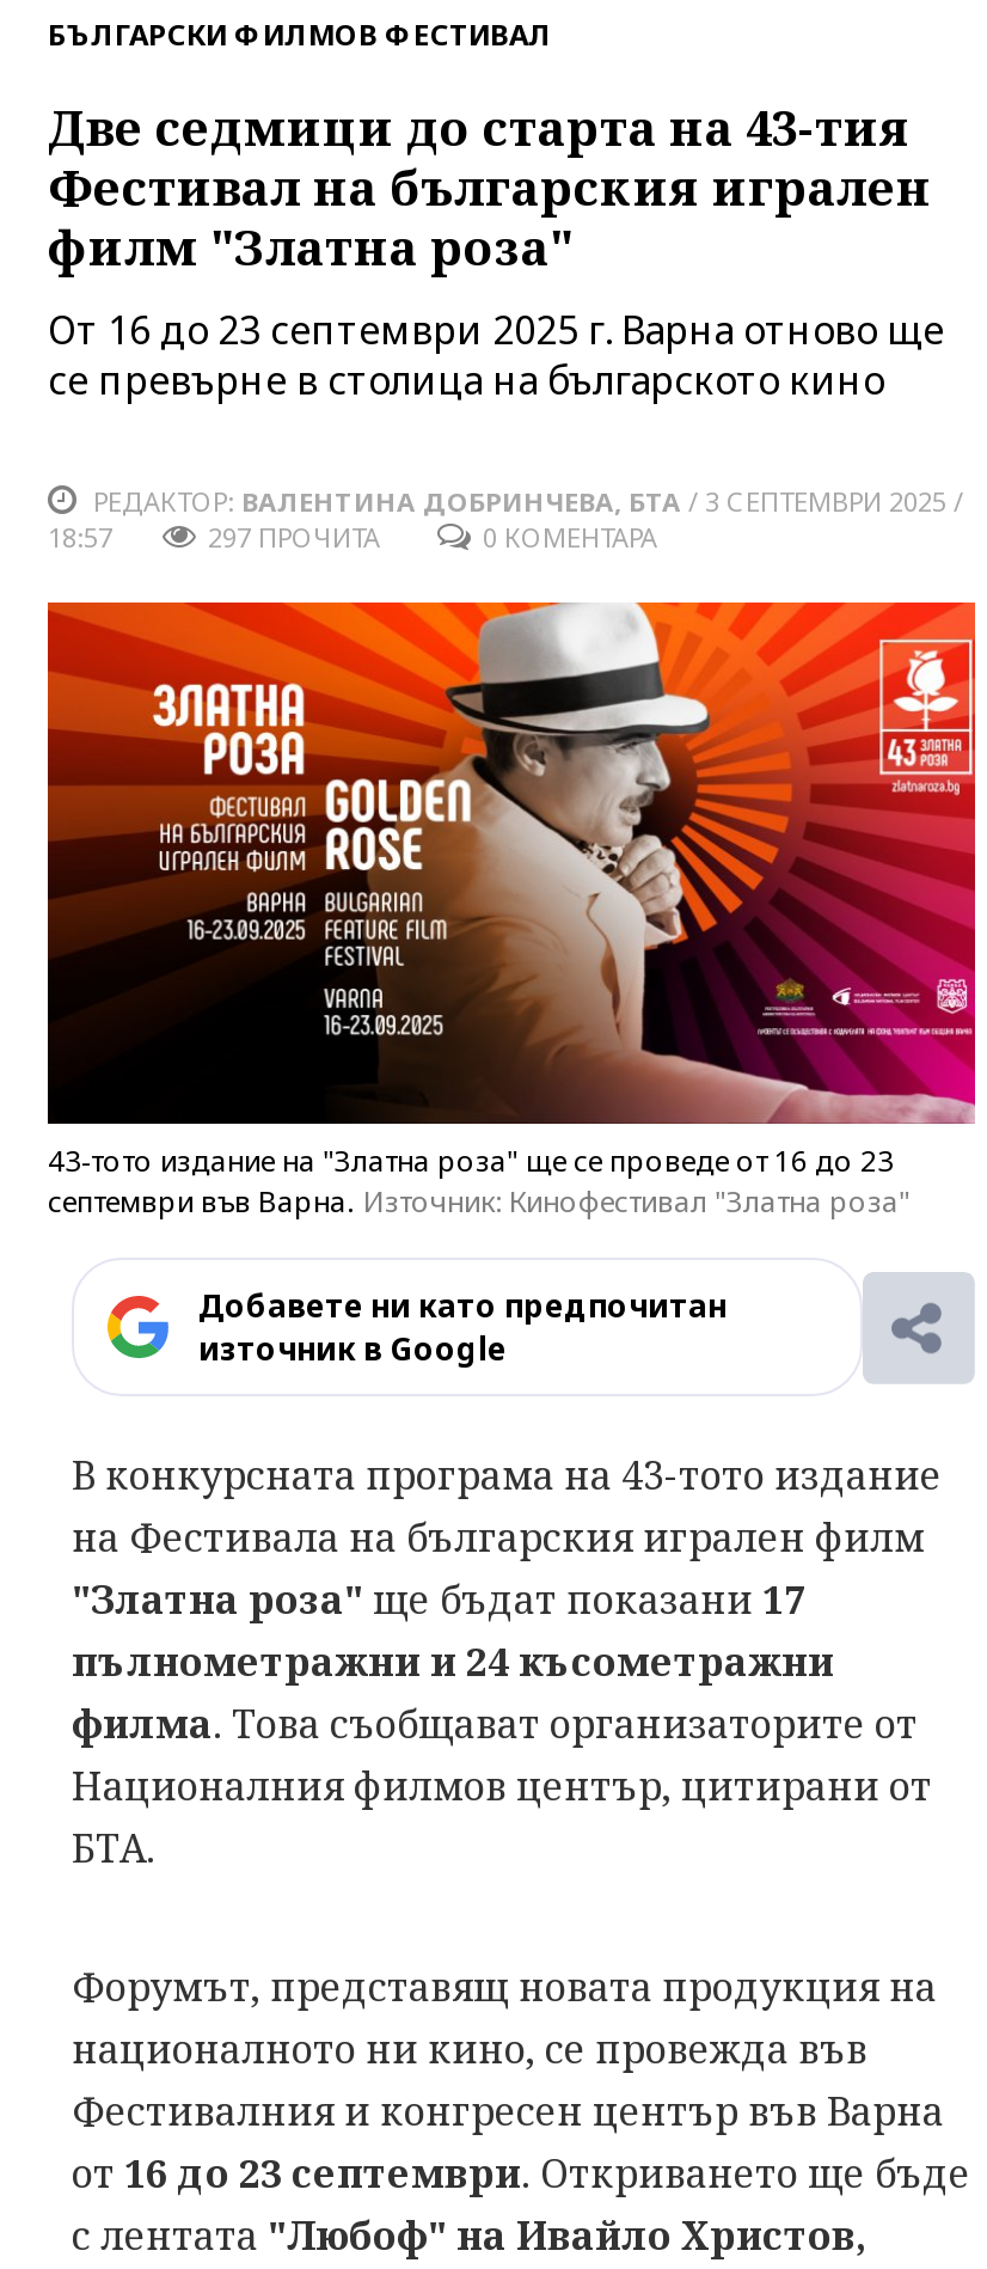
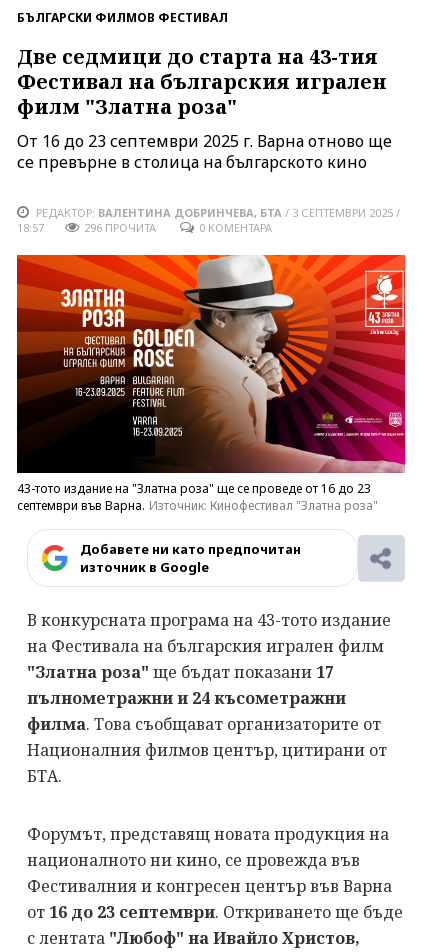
- 297 ПРОЧИТА 0 КОМЕНТАРА
+ 296 ПРОЧИТА 0 КОМЕНТАРА
